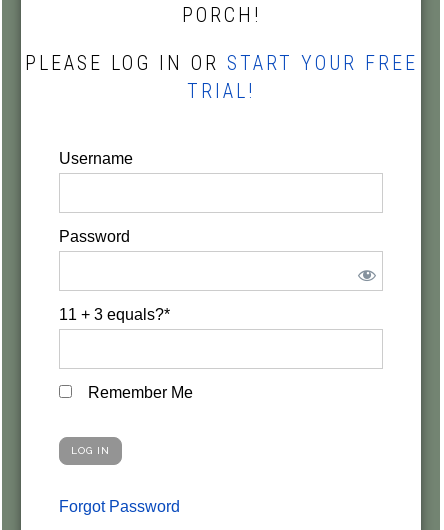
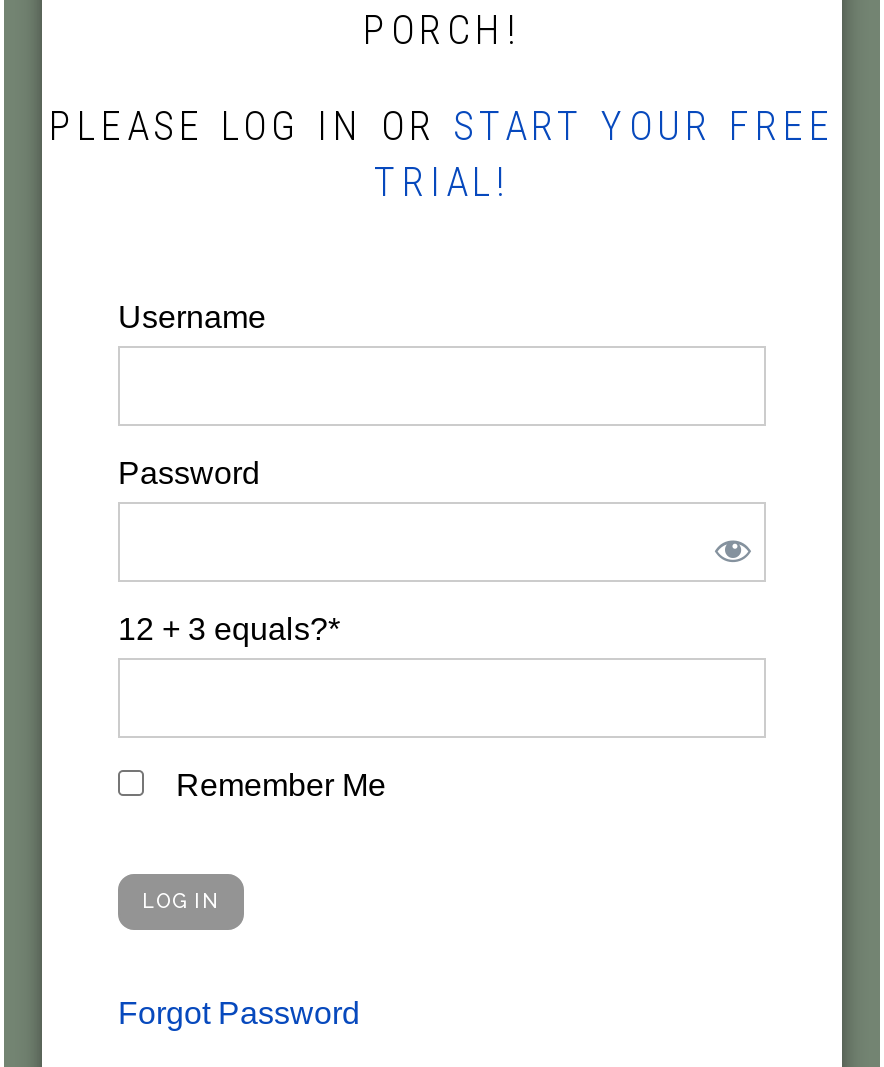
- 11 + 3 equals?*
+ 12 + 3 equals?*
